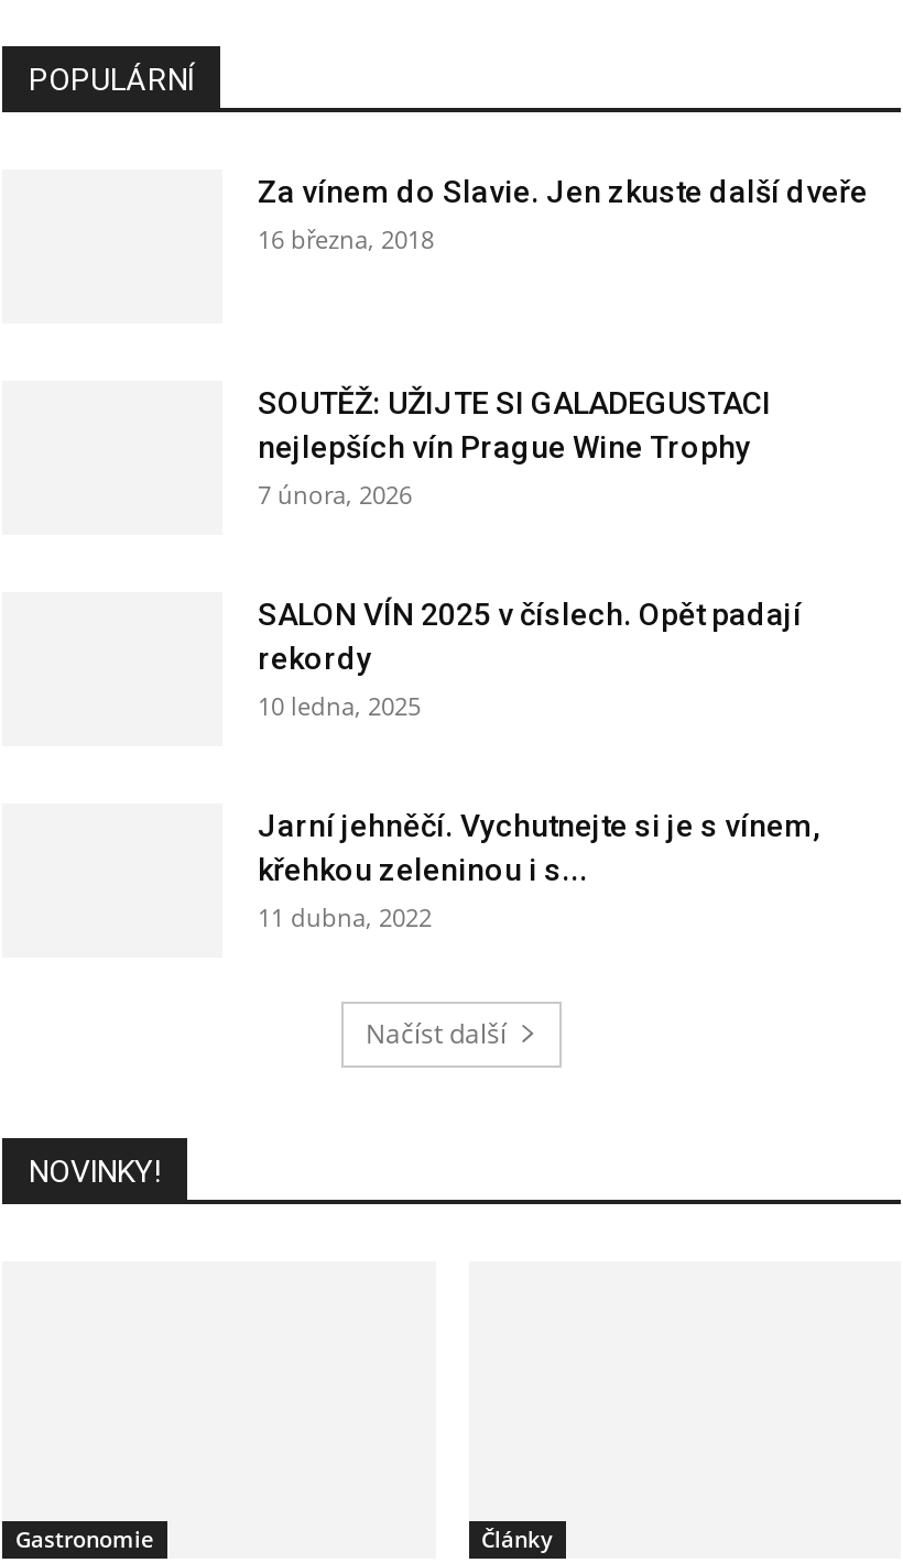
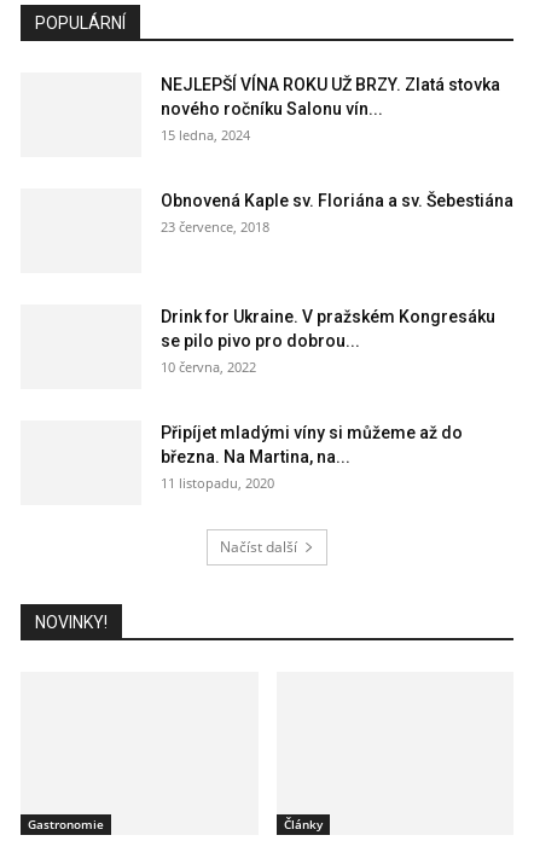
- Za vínem do Slavie. Jen zkuste další dveře
- 16 března, 2018
+ NEJLEPŠÍ VÍNA ROKU UŽ BRZY. Zlatá stovka
+ nového ročníku Salonu vín...
+ 15 ledna, 2024

- SOUTĚŽ: UŽIJTE SI GALADEGUSTACI
- nejlepších vín Prague Wine Trophy
- 7 února, 2026
+ Obnovená Kaple sv. Floriána a sv. Šebestiána
+ 23 července, 2018

- SALON VÍN 2025 v číslech. Opět padají
- rekordy
- 10 ledna, 2025
+ Drink for Ukraine. V pražském Kongresáku
+ se pilo pivo pro dobrou...
+ 10 června, 2022

- Jarní jehněčí. Vychutnejte si je s vínem,
- křehkou zeleninou i s...
- 11 dubna, 2022
+ Připíjet mladými víny si můžeme až do
+ března. Na Martina, na...
+ 11 listopadu, 2020
